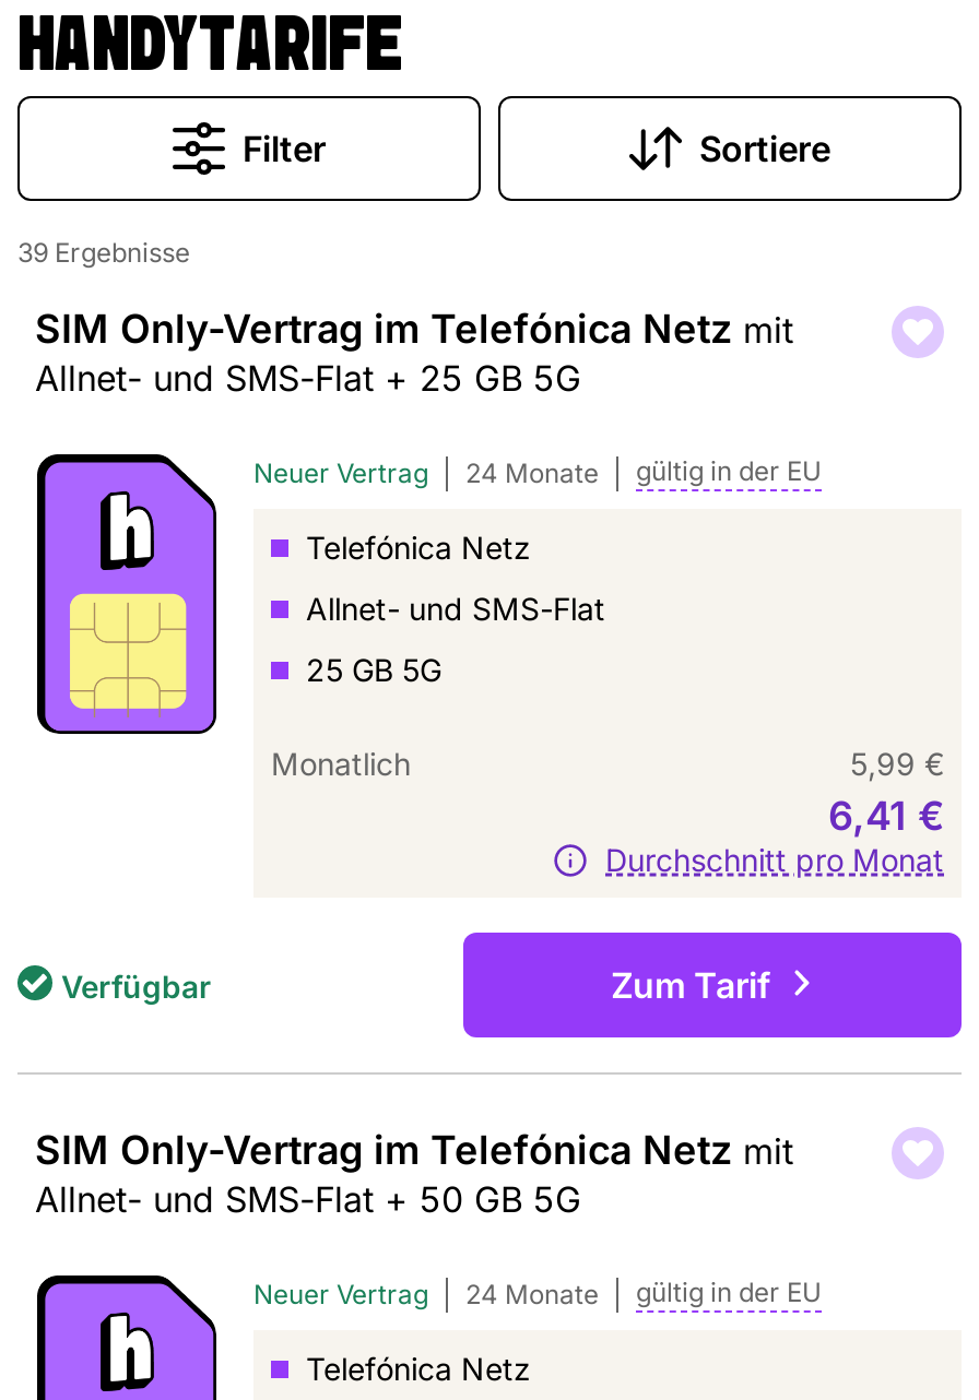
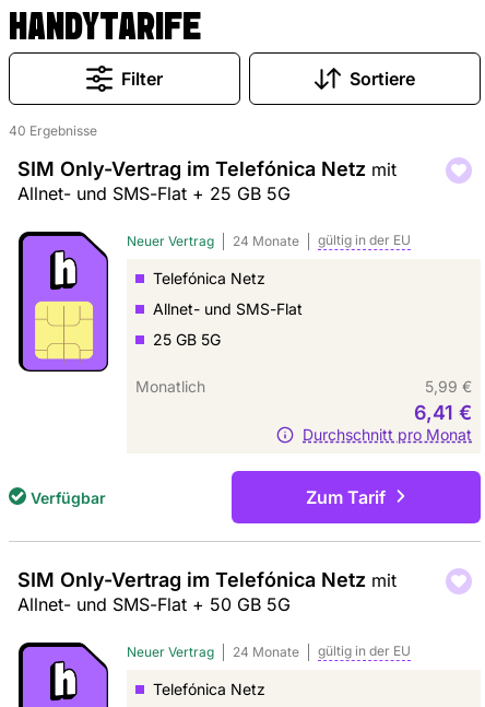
- 39 Ergebnisse
+ 40 Ergebnisse
